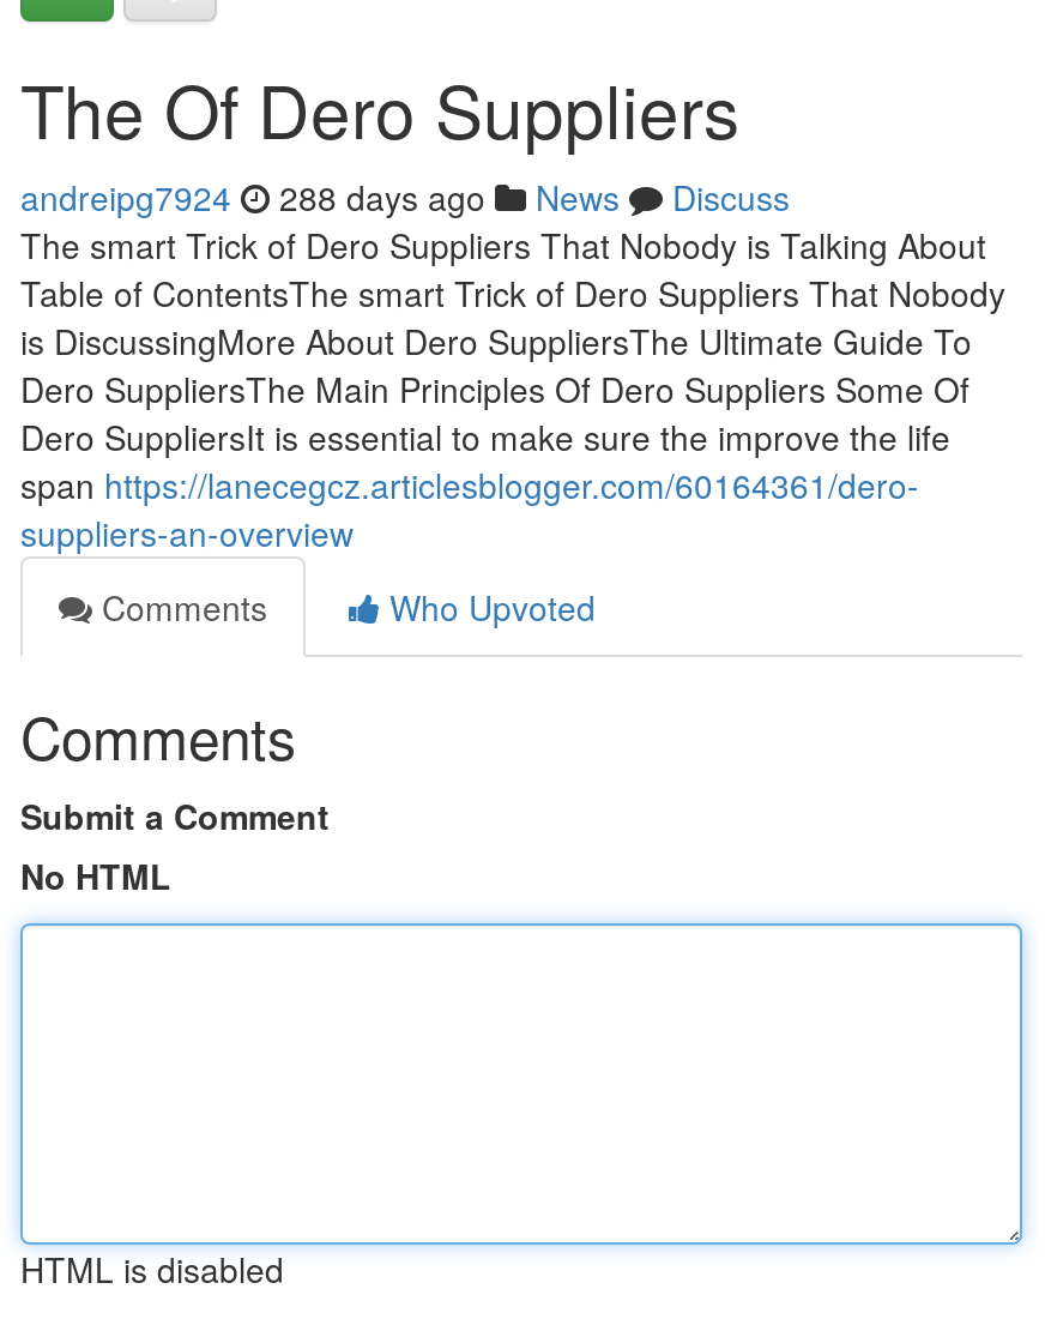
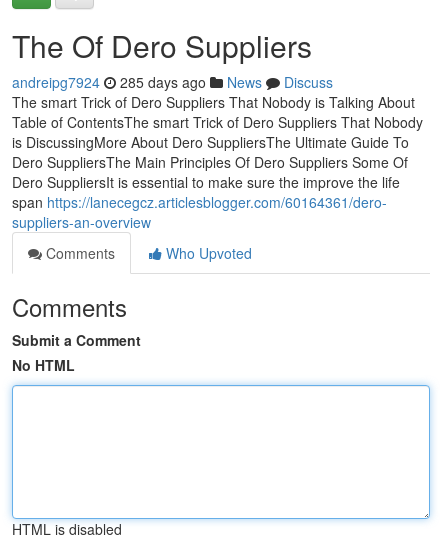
- andreipg7924 288 days ago News Discuss
+ andreipg7924 285 days ago News Discuss
